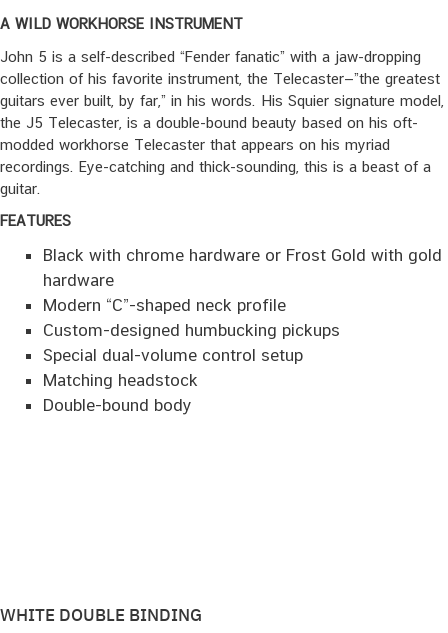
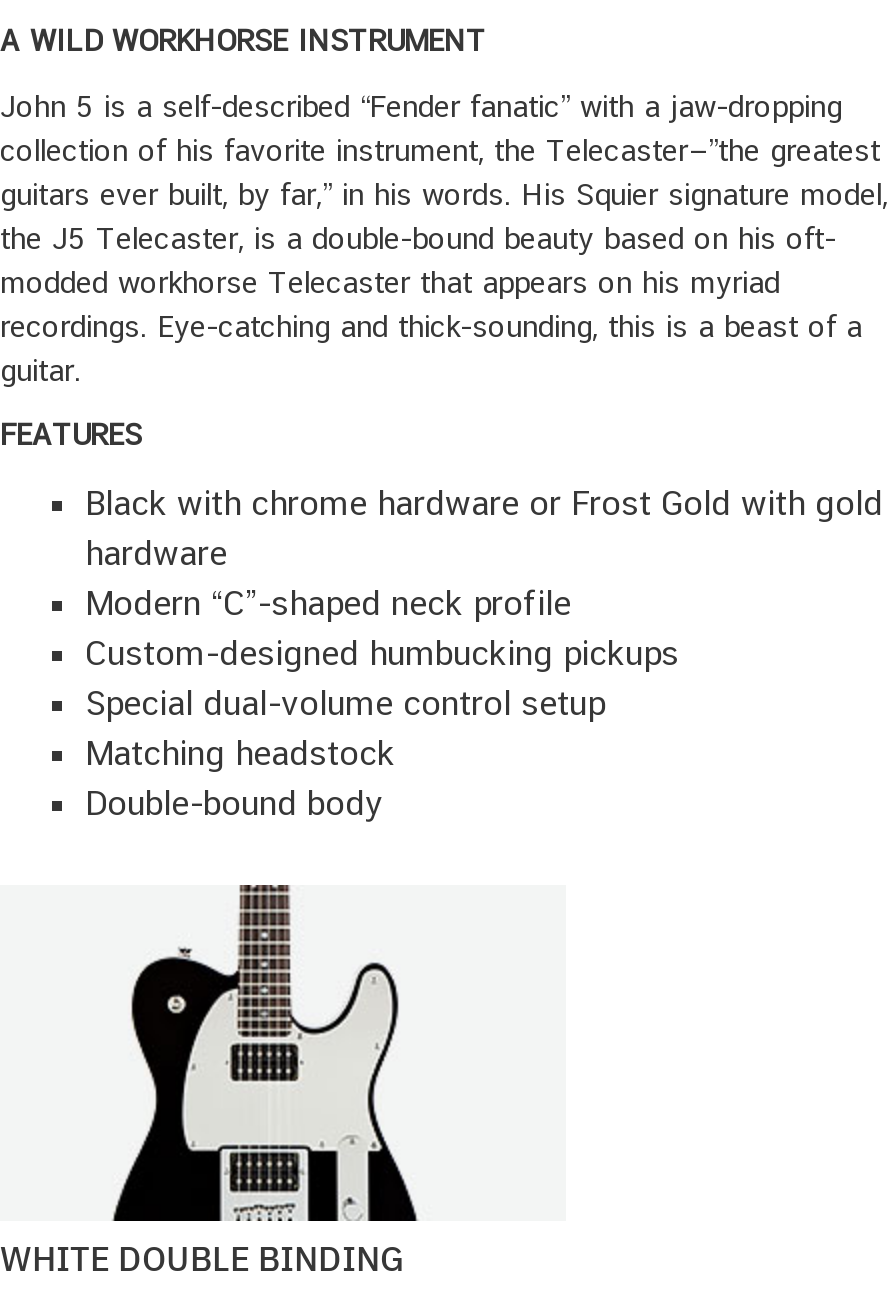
+ [image]
